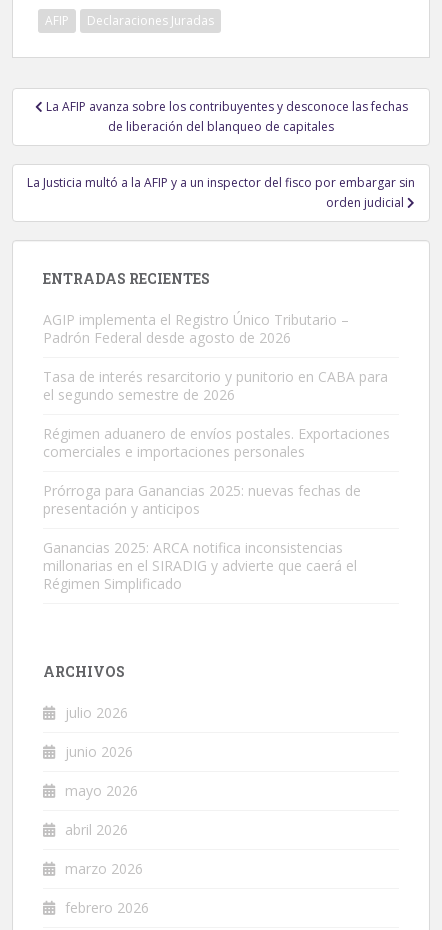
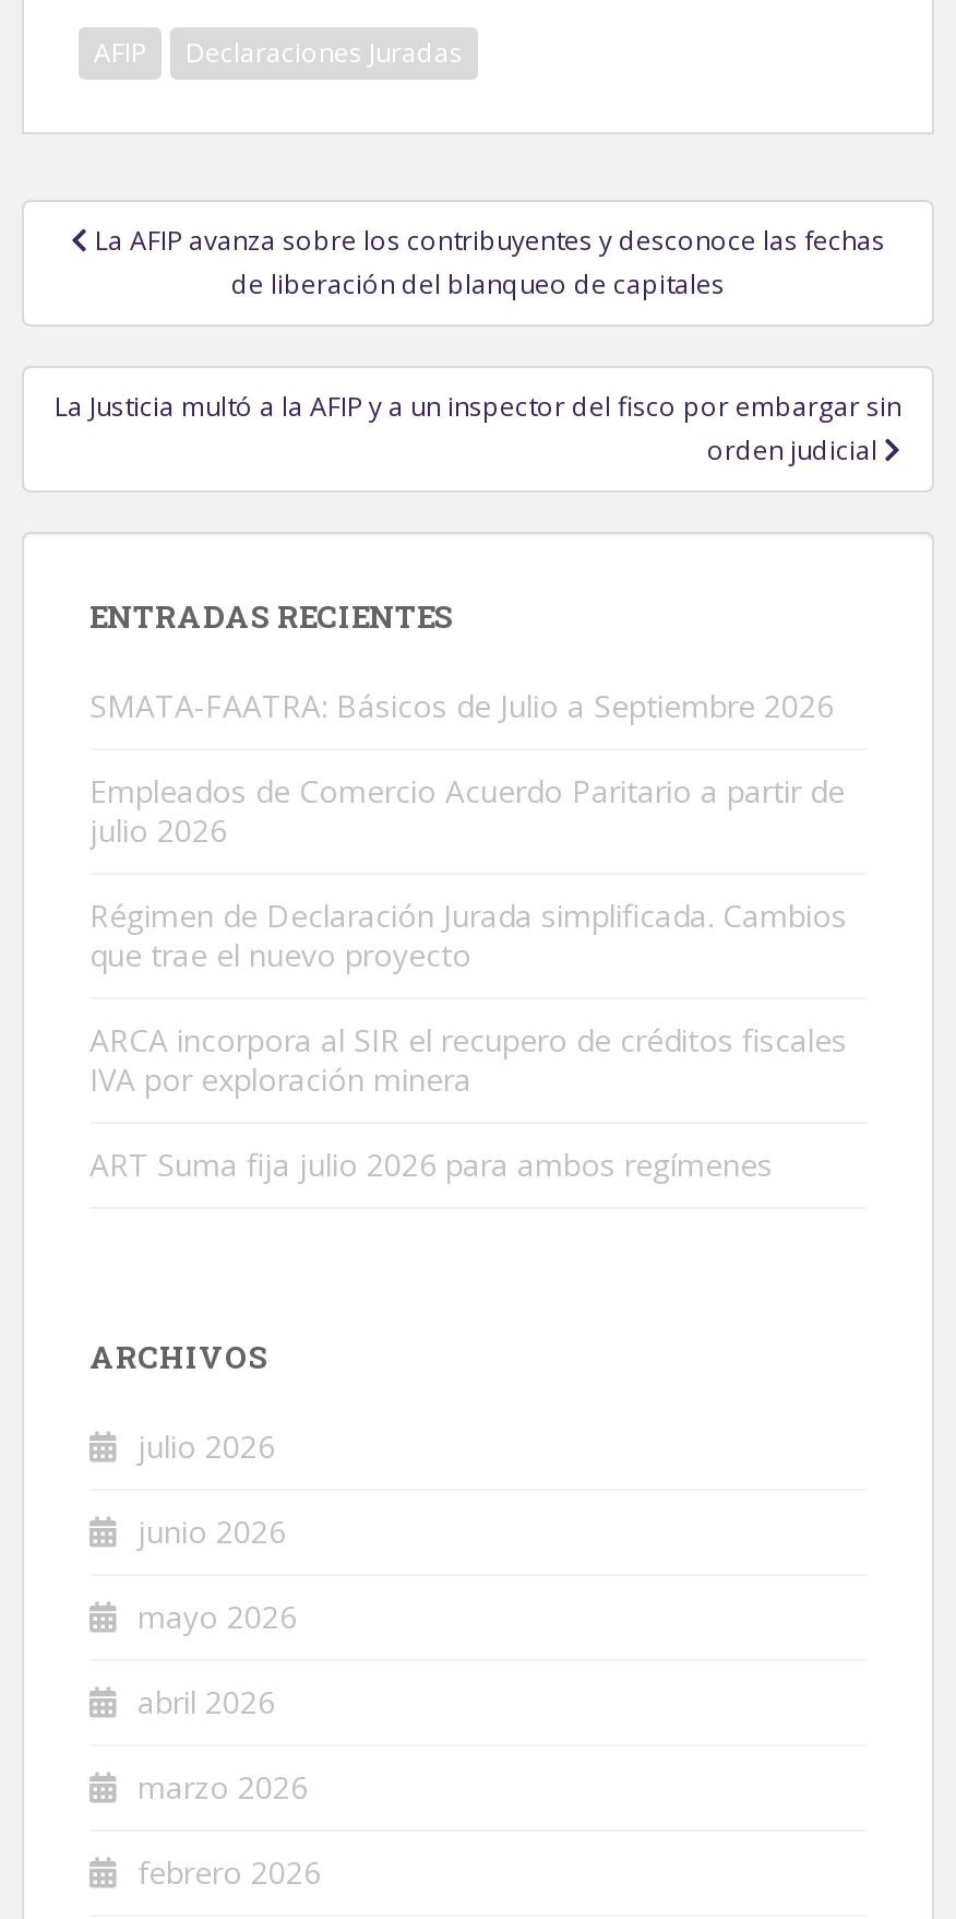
- AGIP implementa el Registro Único Tributario –
- Padrón Federal desde agosto de 2026
+ SMATA-FAATRA: Básicos de Julio a Septiembre 2026

- Tasa de interés resarcitorio y punitorio en CABA para
- el segundo semestre de 2026
+ Empleados de Comercio Acuerdo Paritario a partir de
+ julio 2026

- Régimen aduanero de envíos postales. Exportaciones
- comerciales e importaciones personales
+ Régimen de Declaración Jurada simplificada. Cambios
+ que trae el nuevo proyecto

- Prórroga para Ganancias 2025: nuevas fechas de
- presentación y anticipos
+ ARCA incorpora al SIR el recupero de créditos fiscales
+ IVA por exploración minera

- Ganancias 2025: ARCA notifica inconsistencias
- millonarias en el SIRADIG y advierte que caerá el
- Régimen Simplificado
+ ART Suma fija julio 2026 para ambos regímenes
